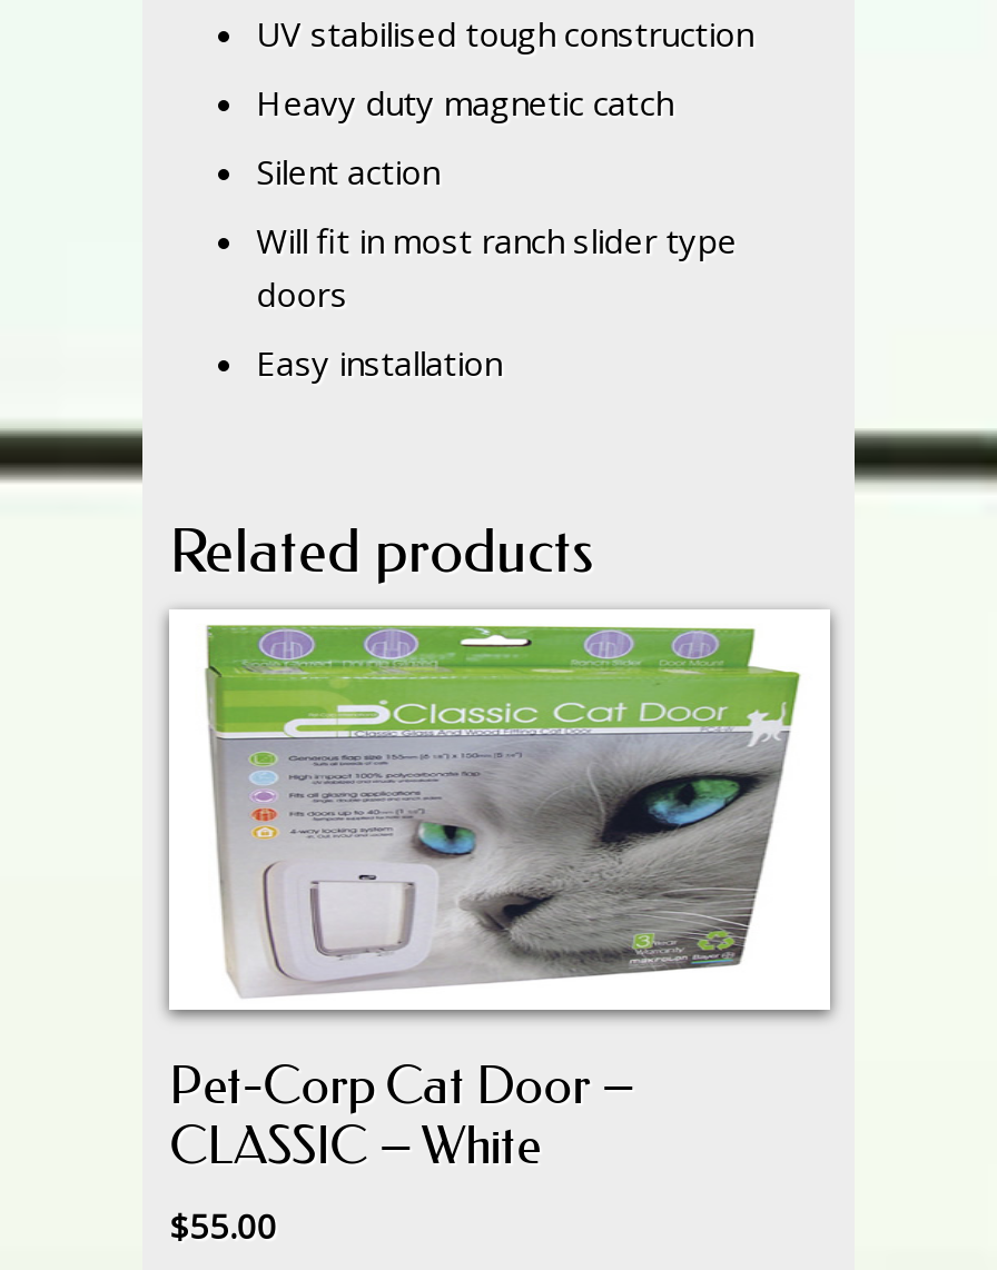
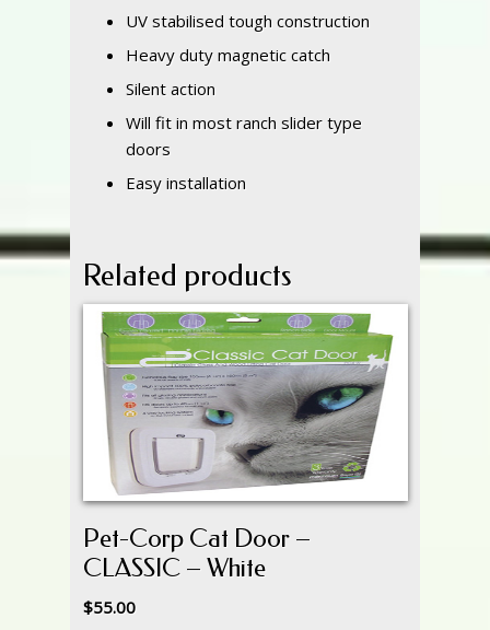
- [image]
+ [image]

- [image]
+ [image]
